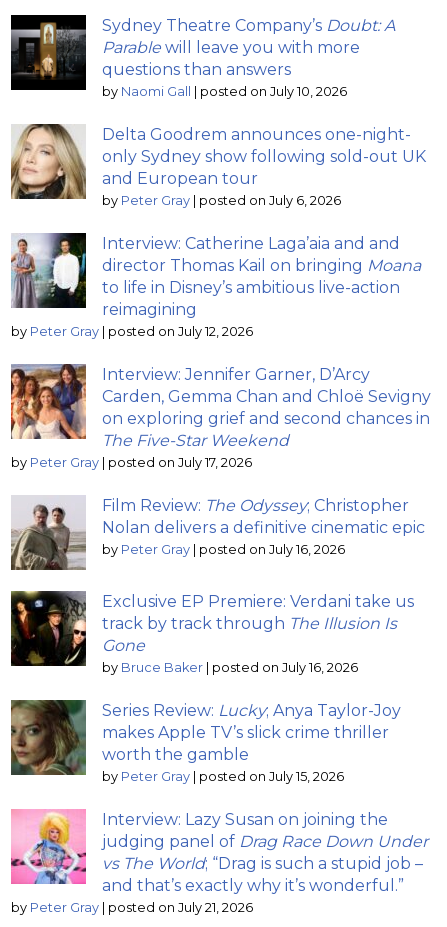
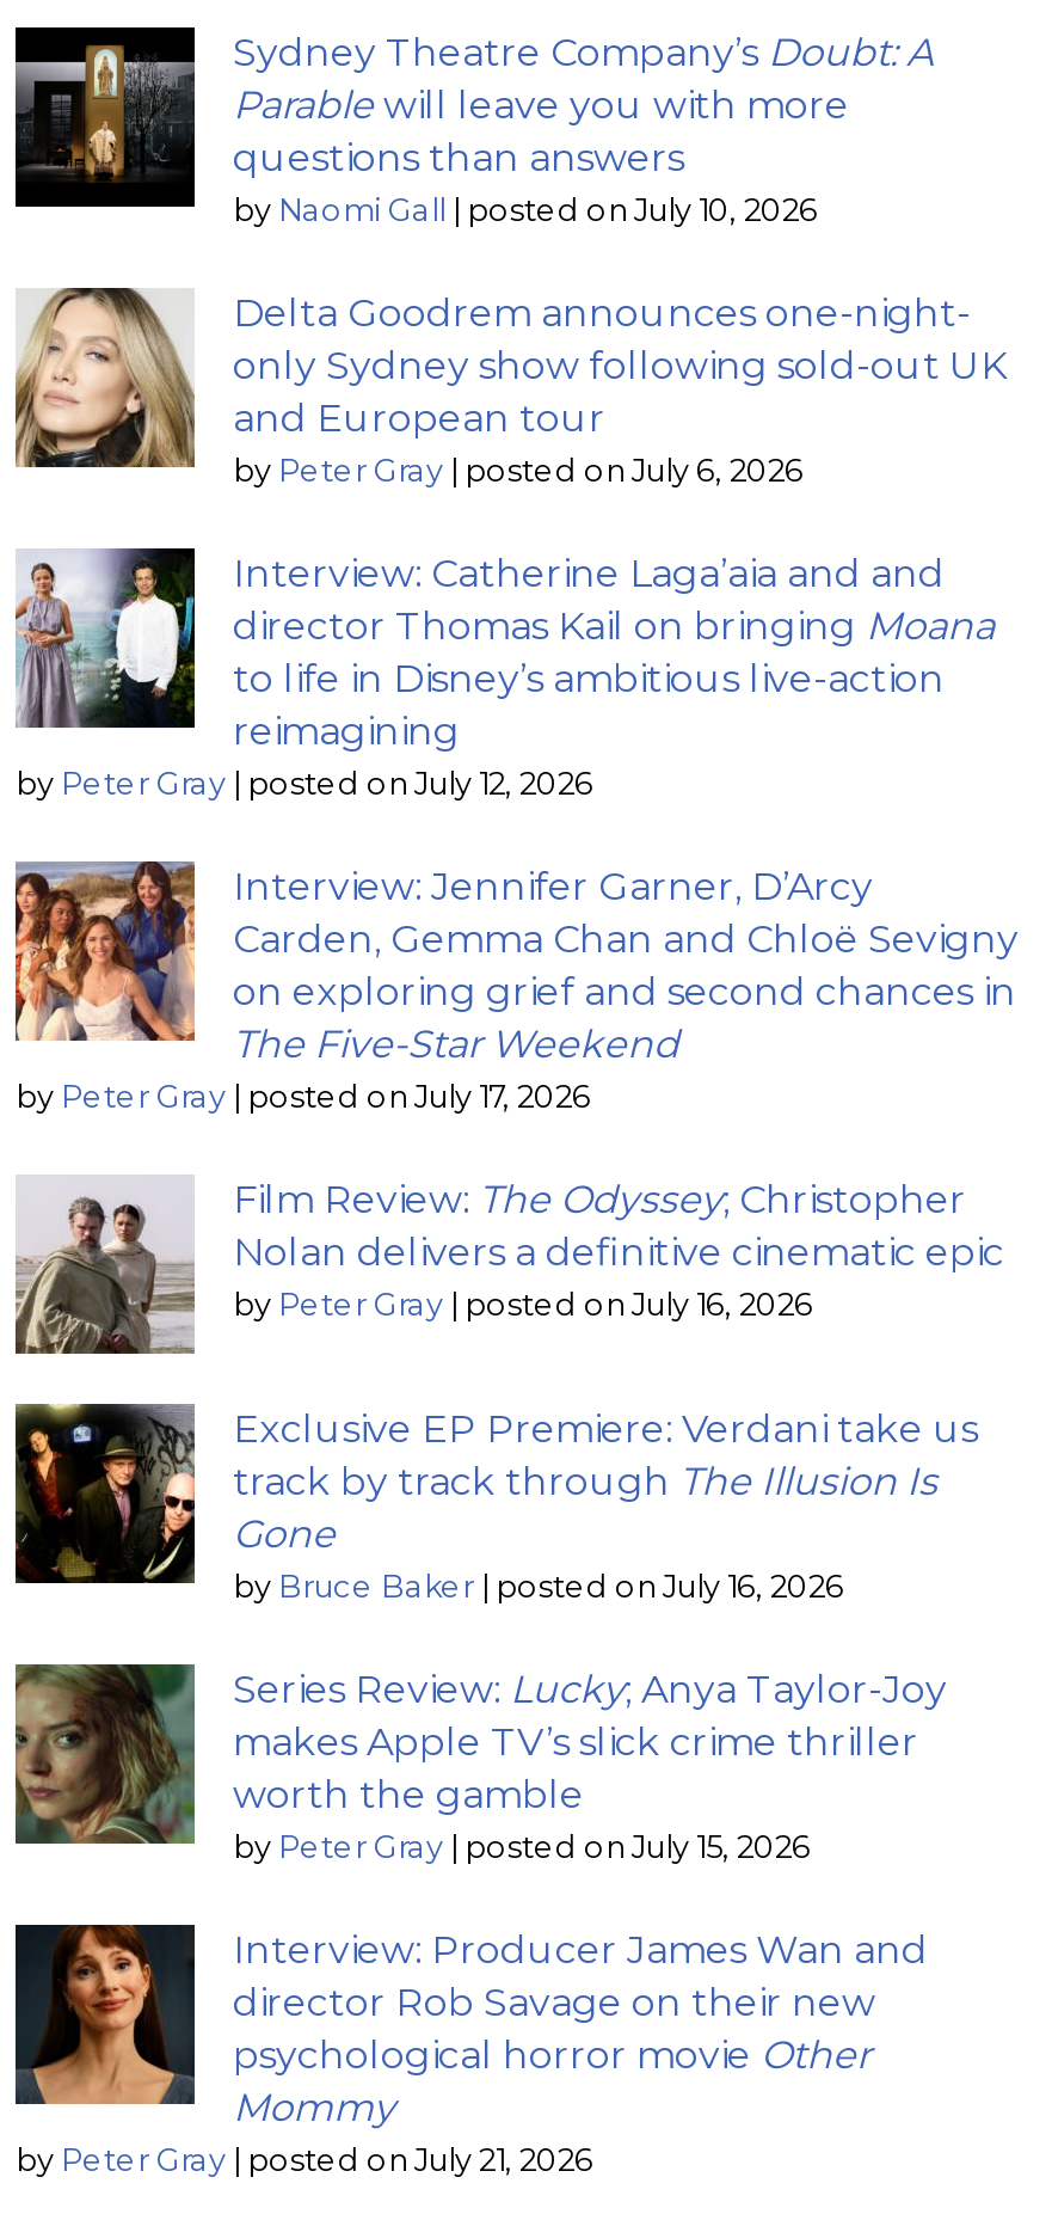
- [image]
- Interview: Lazy Susan on joining the
- judging panel of Drag Race Down Under
- vs The World; “Drag is such a stupid job –
- and that’s exactly why it’s wonderful.”
+ [image]
+ Interview: Producer James Wan and
+ director Rob Savage on their new
+ psychological horror movie Other
+ Mommy
